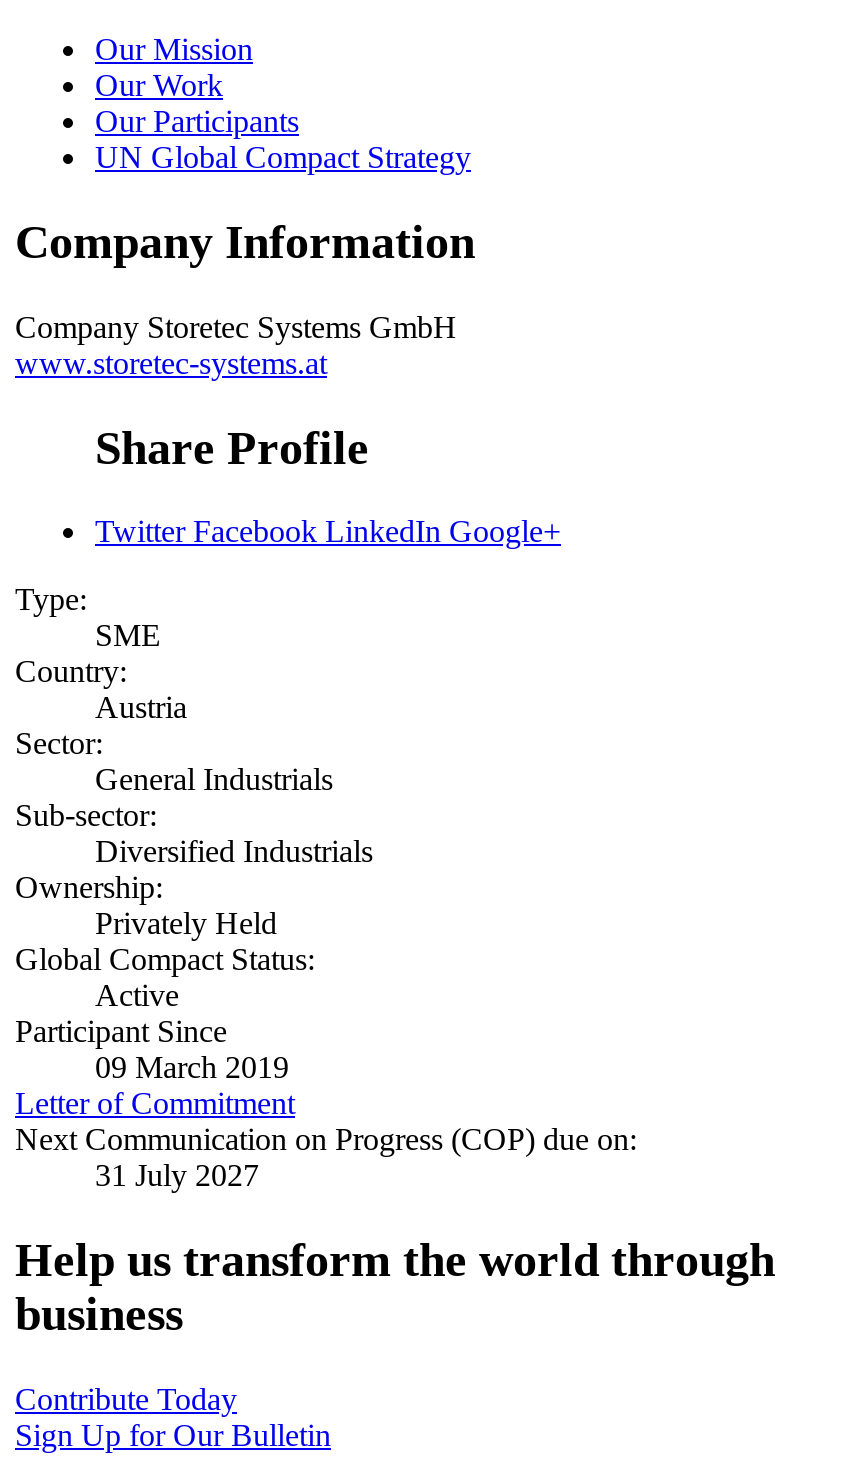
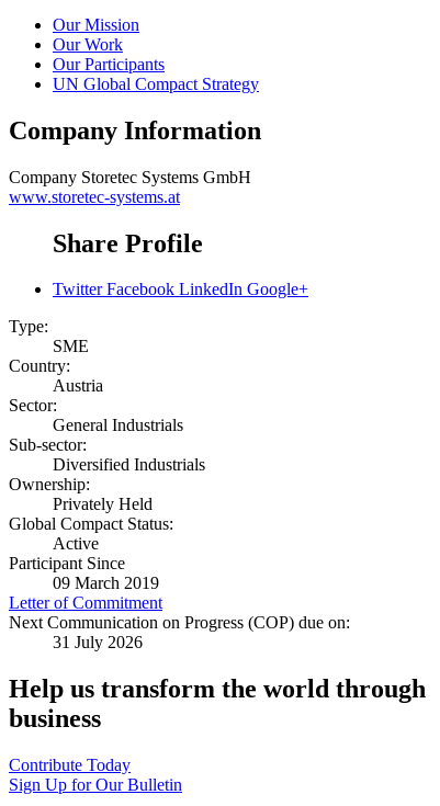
- 31 July 2027
+ 31 July 2026
